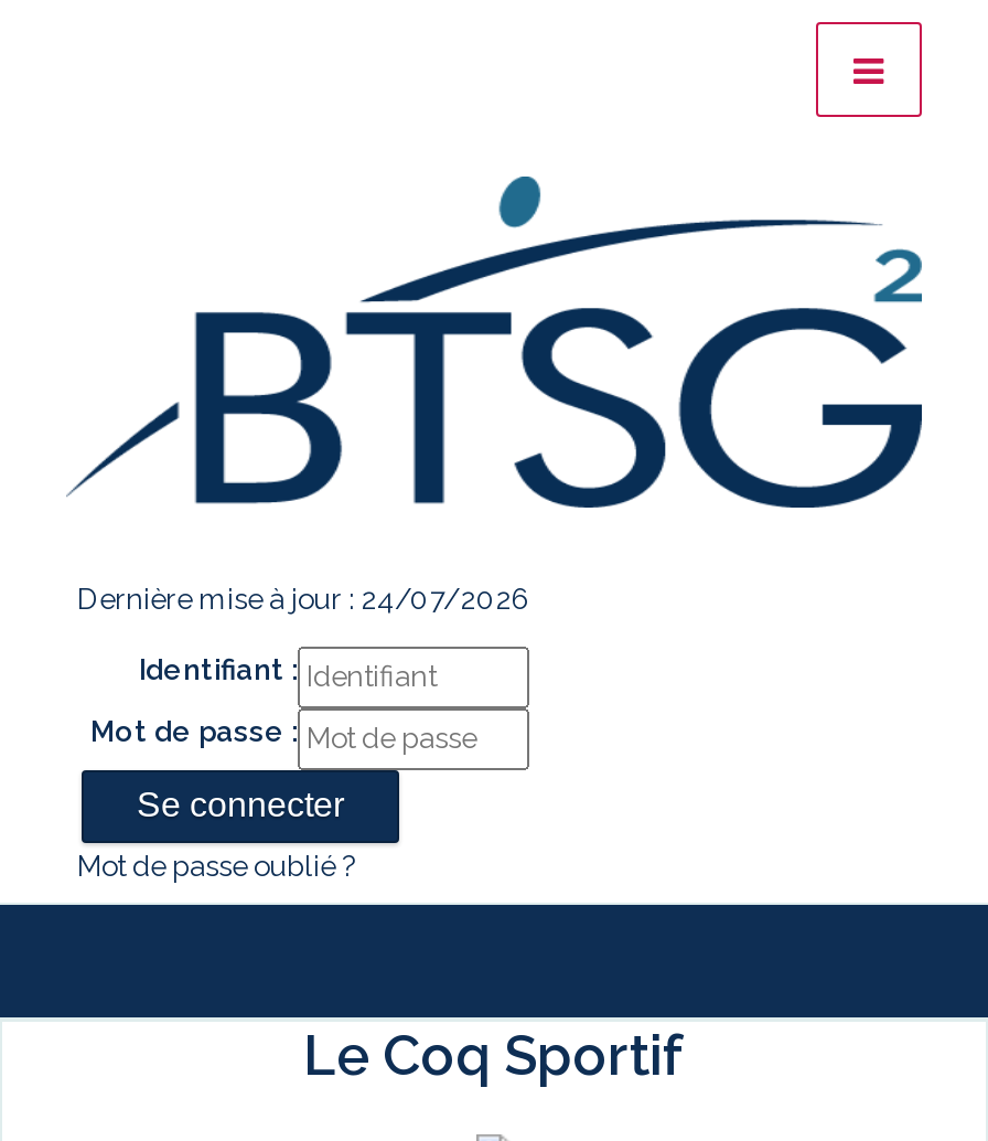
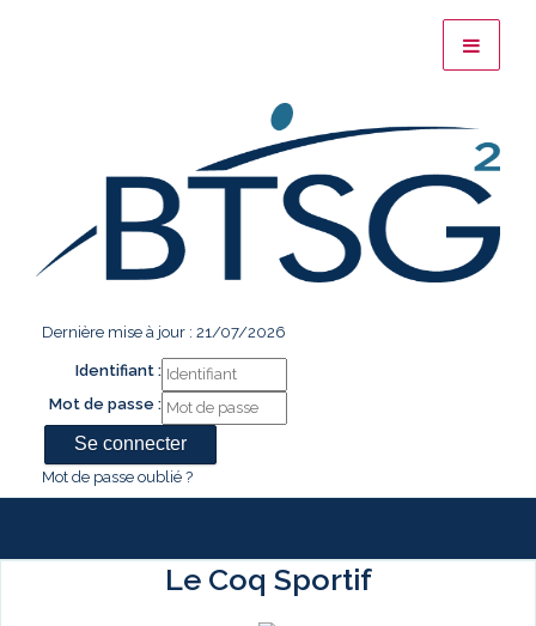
- Dernière mise à jour : 24/07/2026
+ Dernière mise à jour : 21/07/2026
